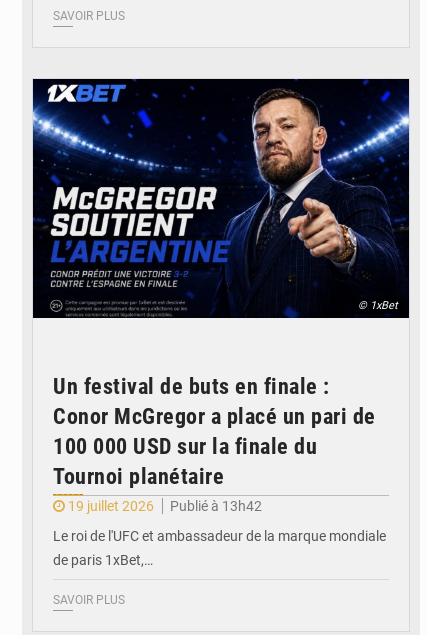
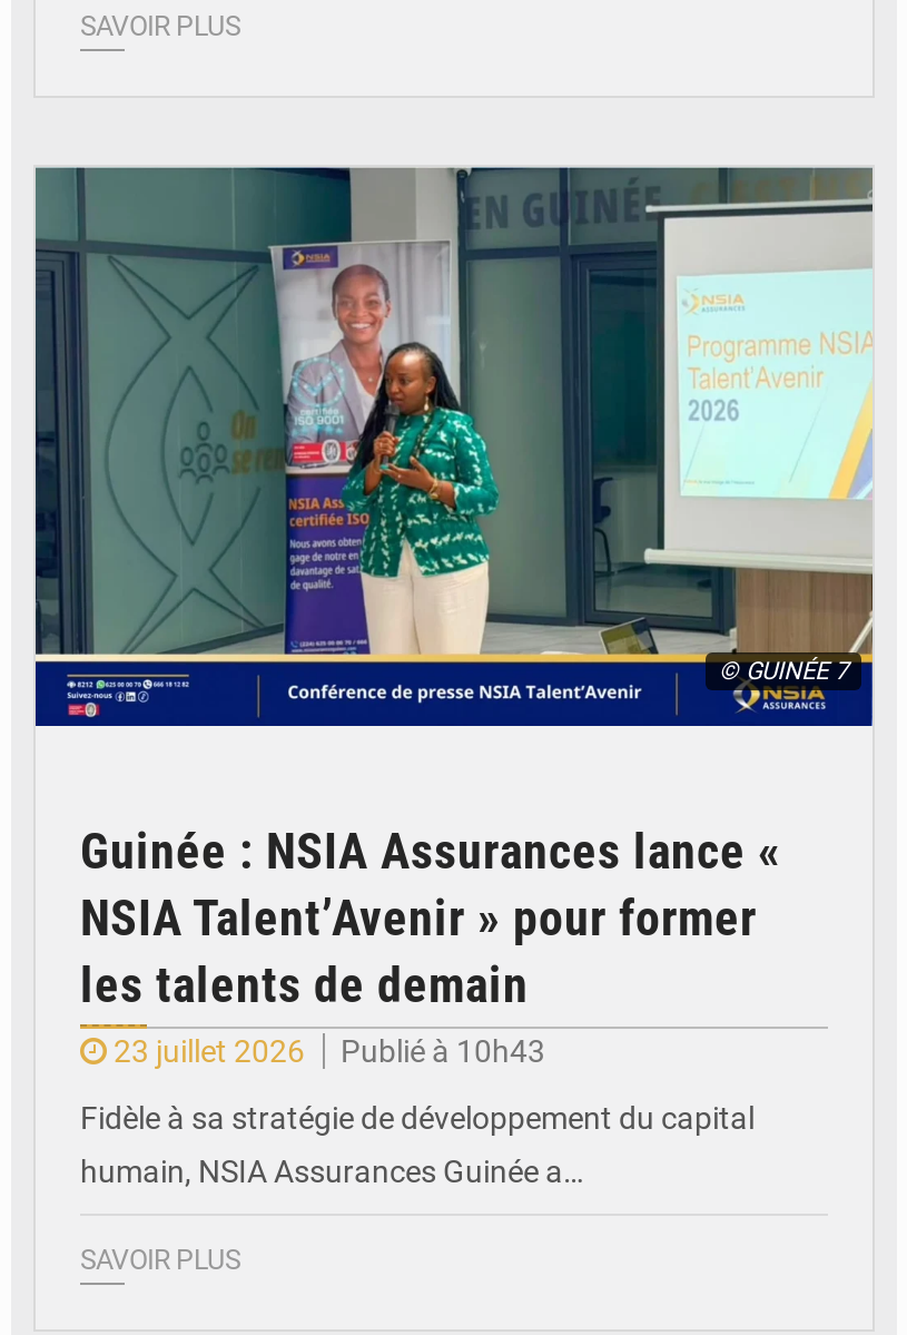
- [image]
- © 1xBet
+ [image]
+ © GUINÉE 7

- Un festival de buts en finale :
- Conor McGregor a placé un pari de
- 100 000 USD sur la finale du
- Tournoi planétaire
- 19 juillet 2026
- Publié à 13h42
+ Guinée : NSIA Assurances lance «
+ NSIA Talent’Avenir » pour former
+ les talents de demain
+ 23 juillet 2026
+ Publié à 10h43

- Le roi de l'UFC et ambassadeur de la marque mondiale
+ Fidèle à sa stratégie de développement du capital

- de paris 1xBet,…
+ humain, NSIA Assurances Guinée a…
